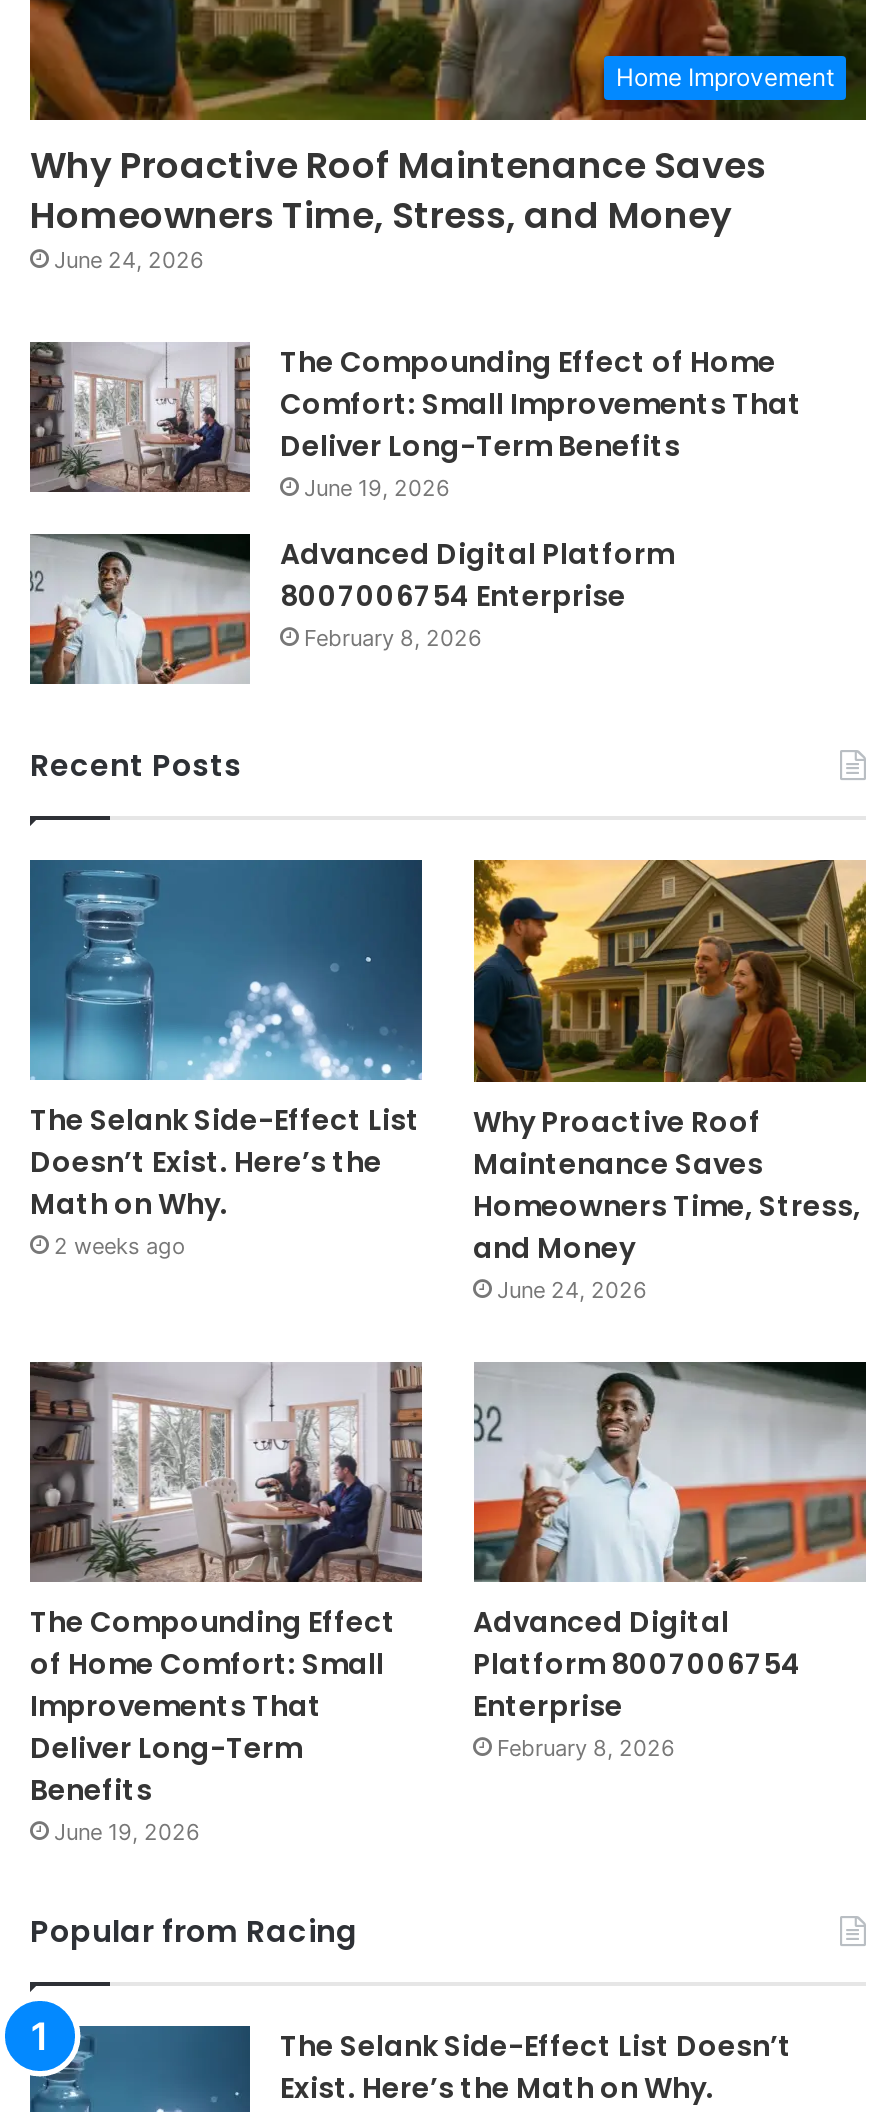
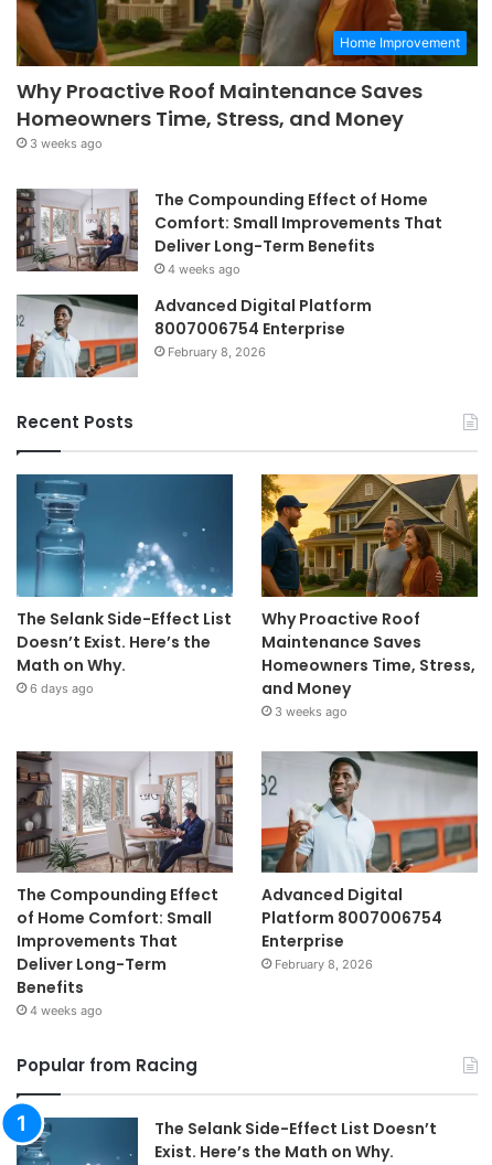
- June 24, 2026
+ 3 weeks ago

- June 19, 2026
+ 4 weeks ago

- 2 weeks ago
+ 6 days ago

- June 24, 2026
+ 3 weeks ago

- June 19, 2026
+ 4 weeks ago
